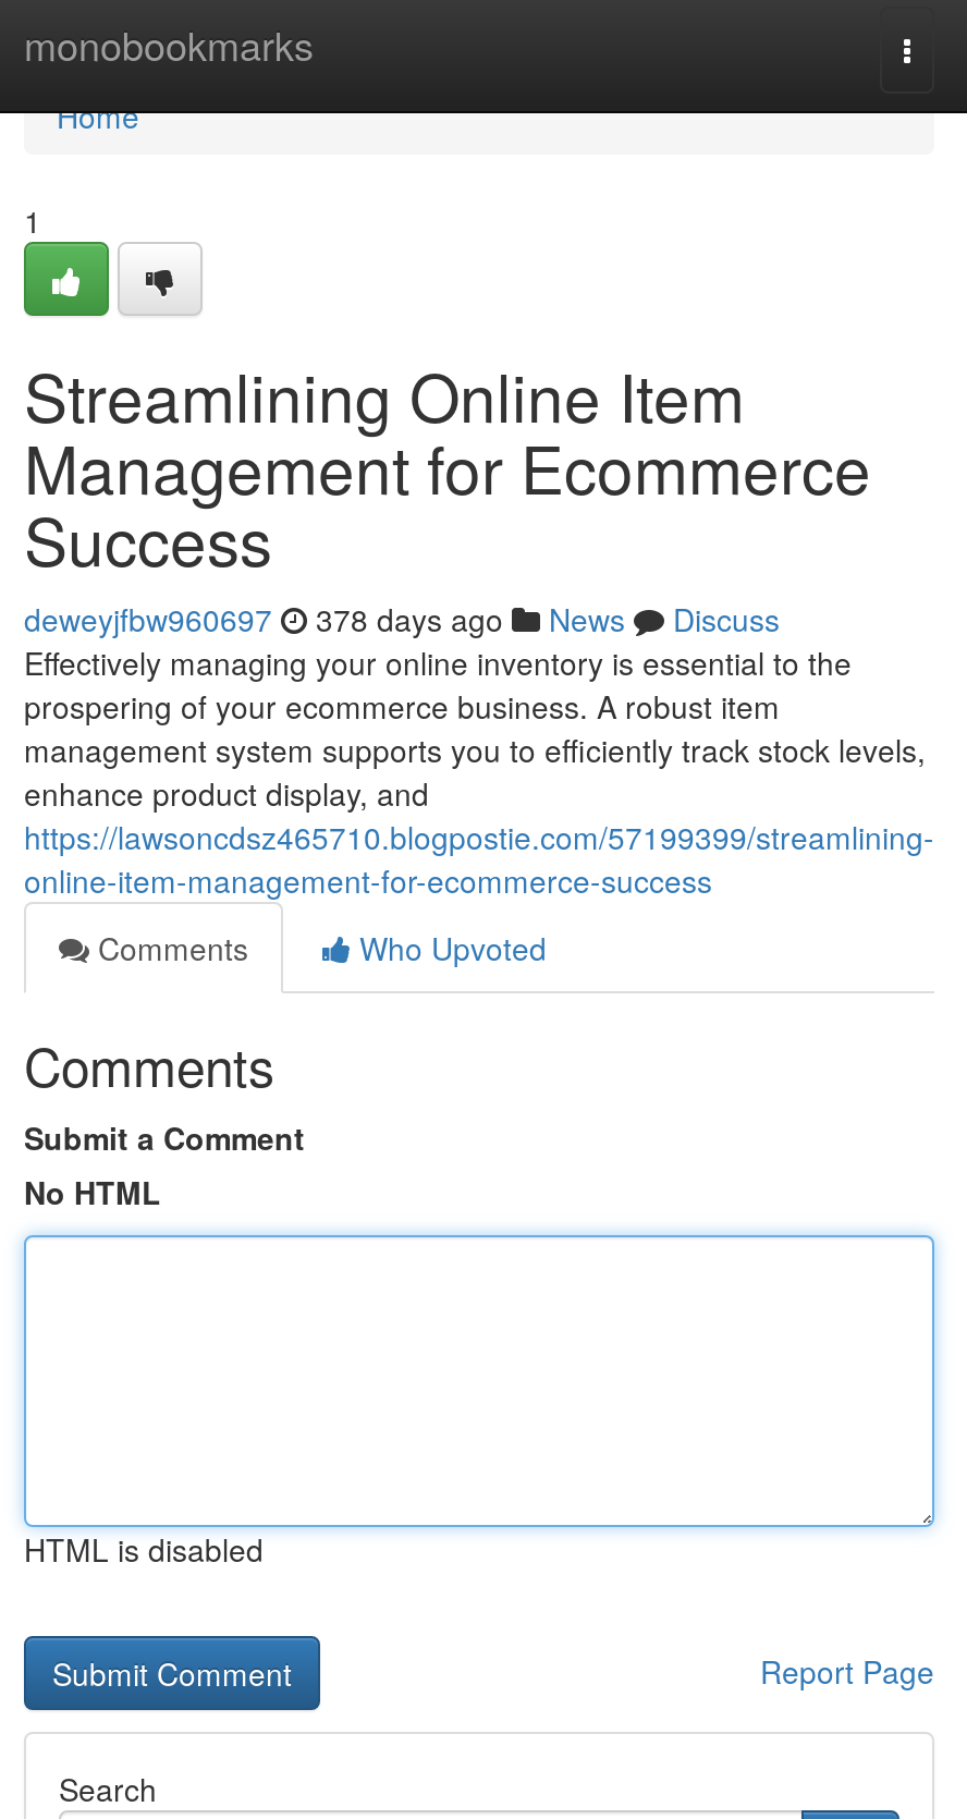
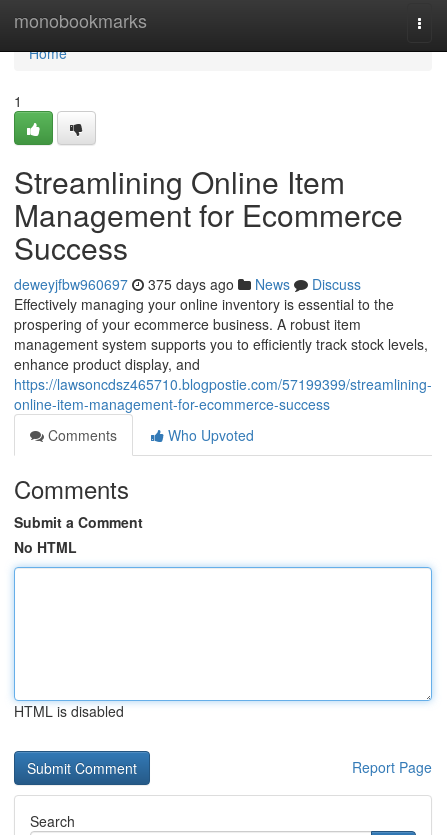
- deweyjfbw960697 378 days ago News Discuss
+ deweyjfbw960697 375 days ago News Discuss
